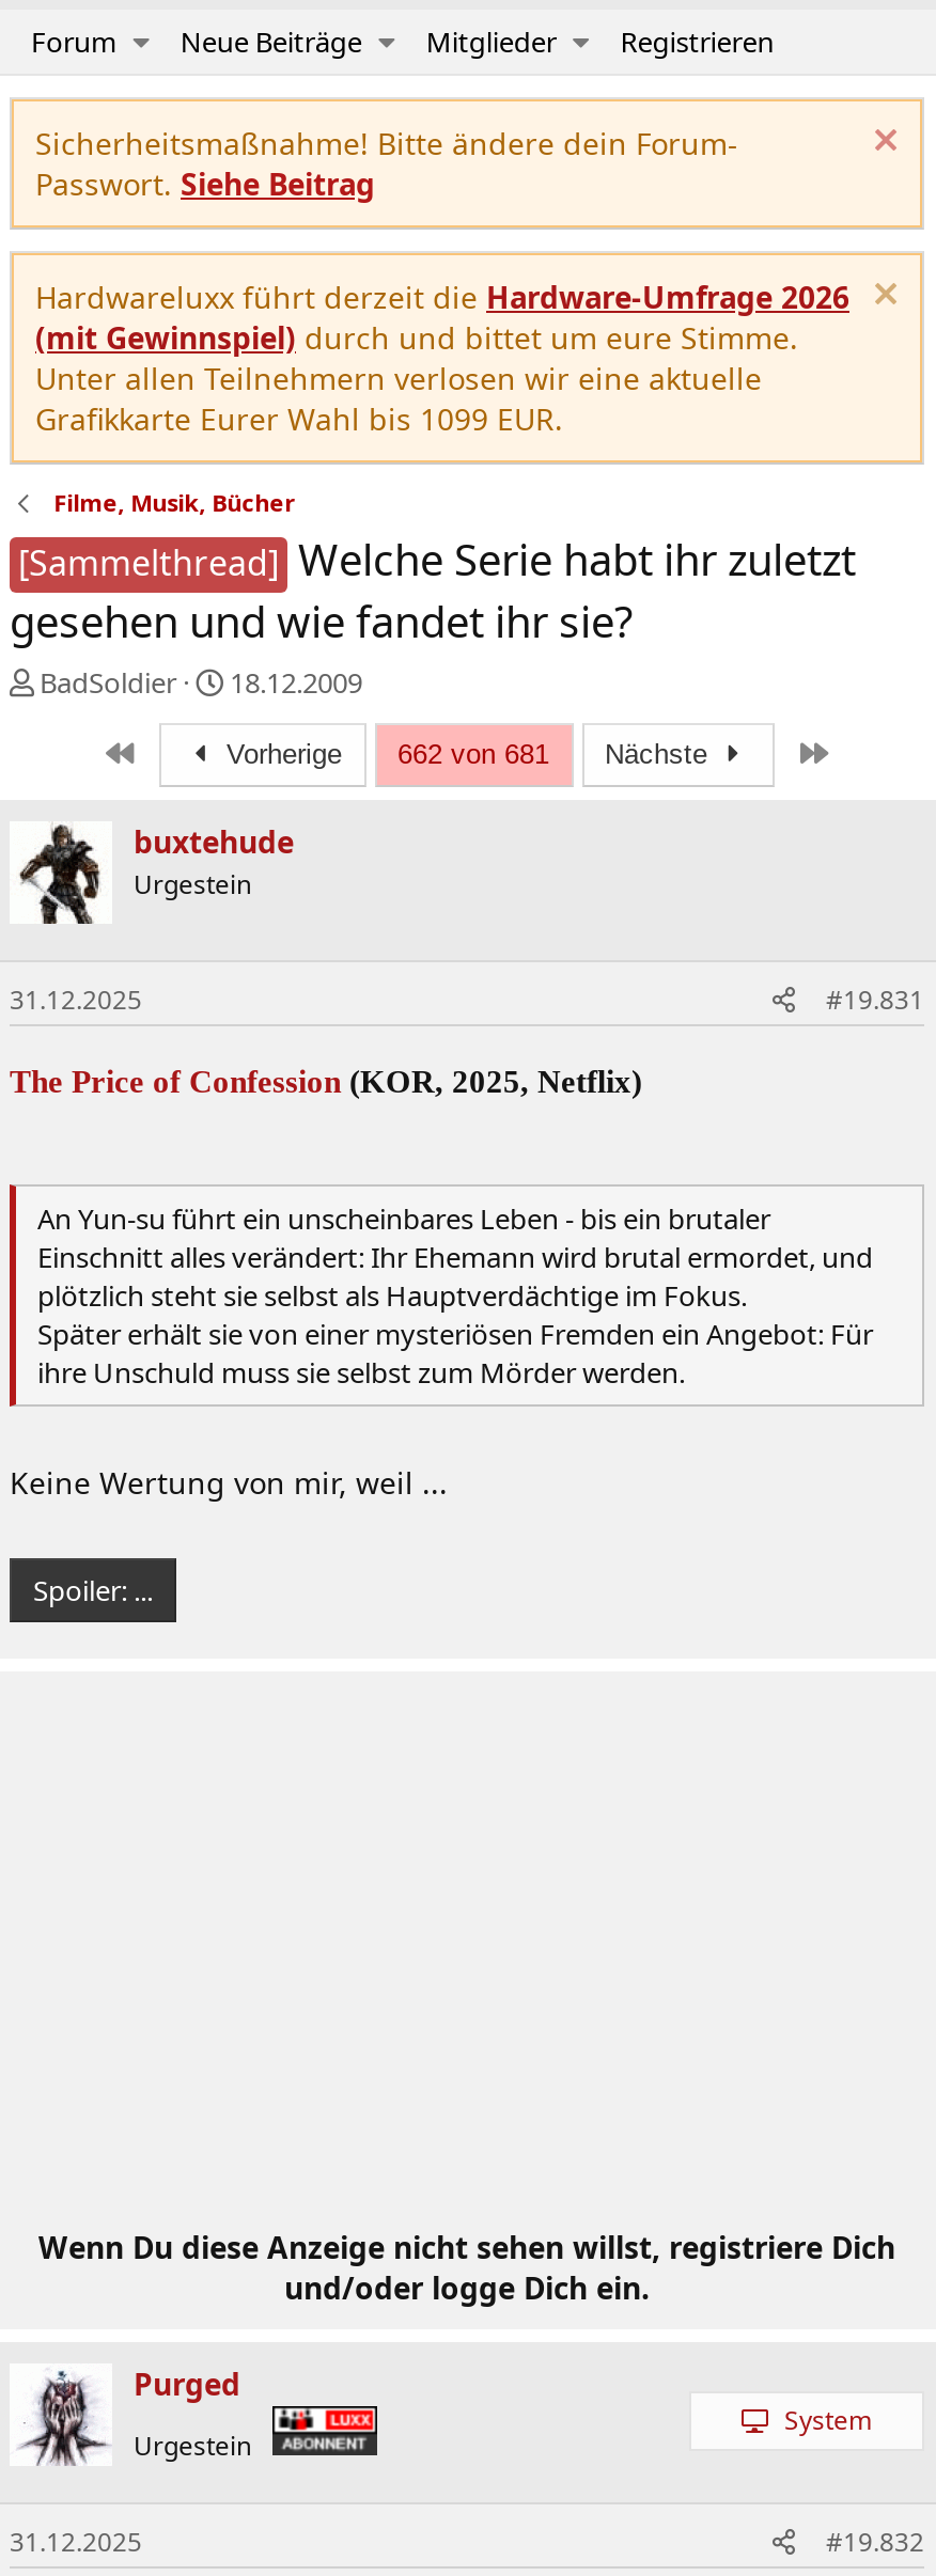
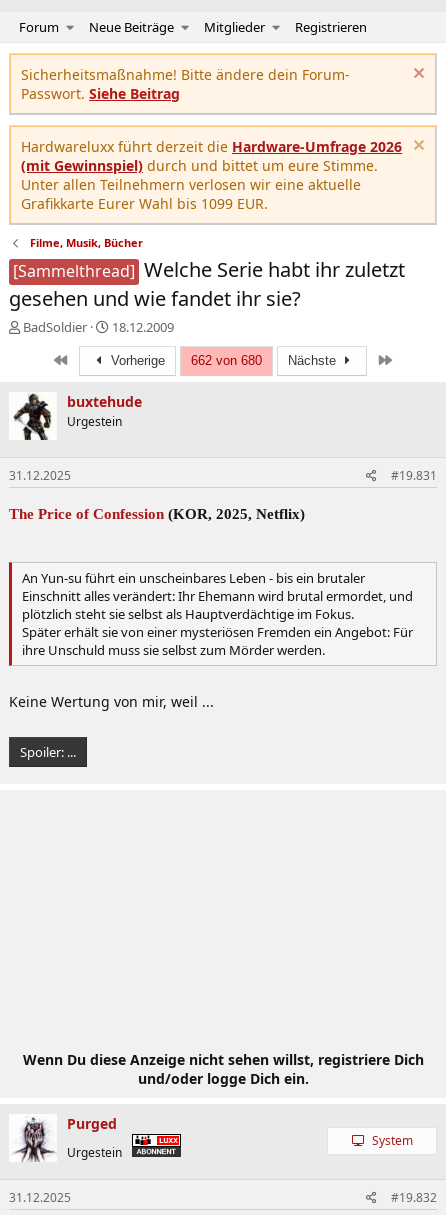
- 662 von 681
+ 662 von 680
